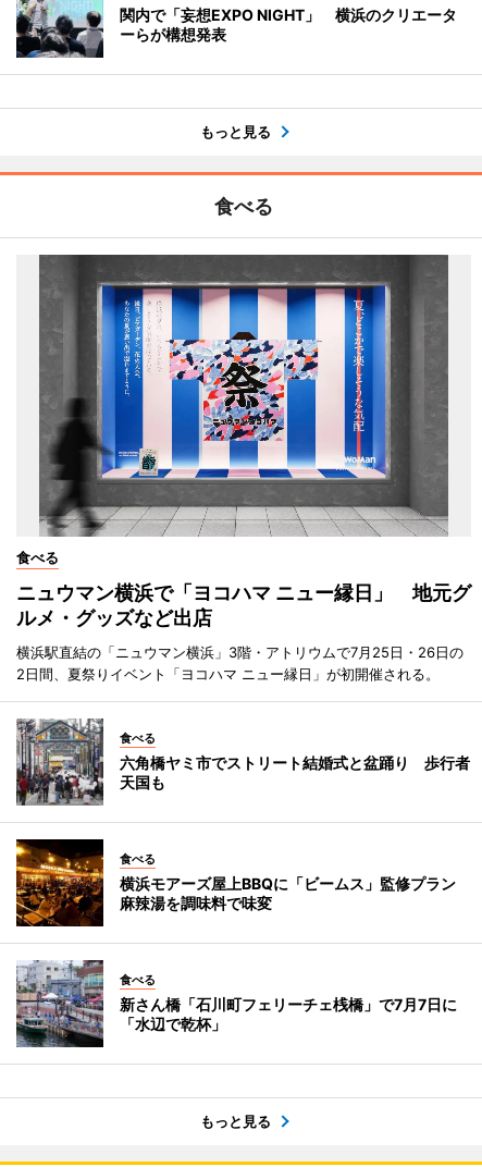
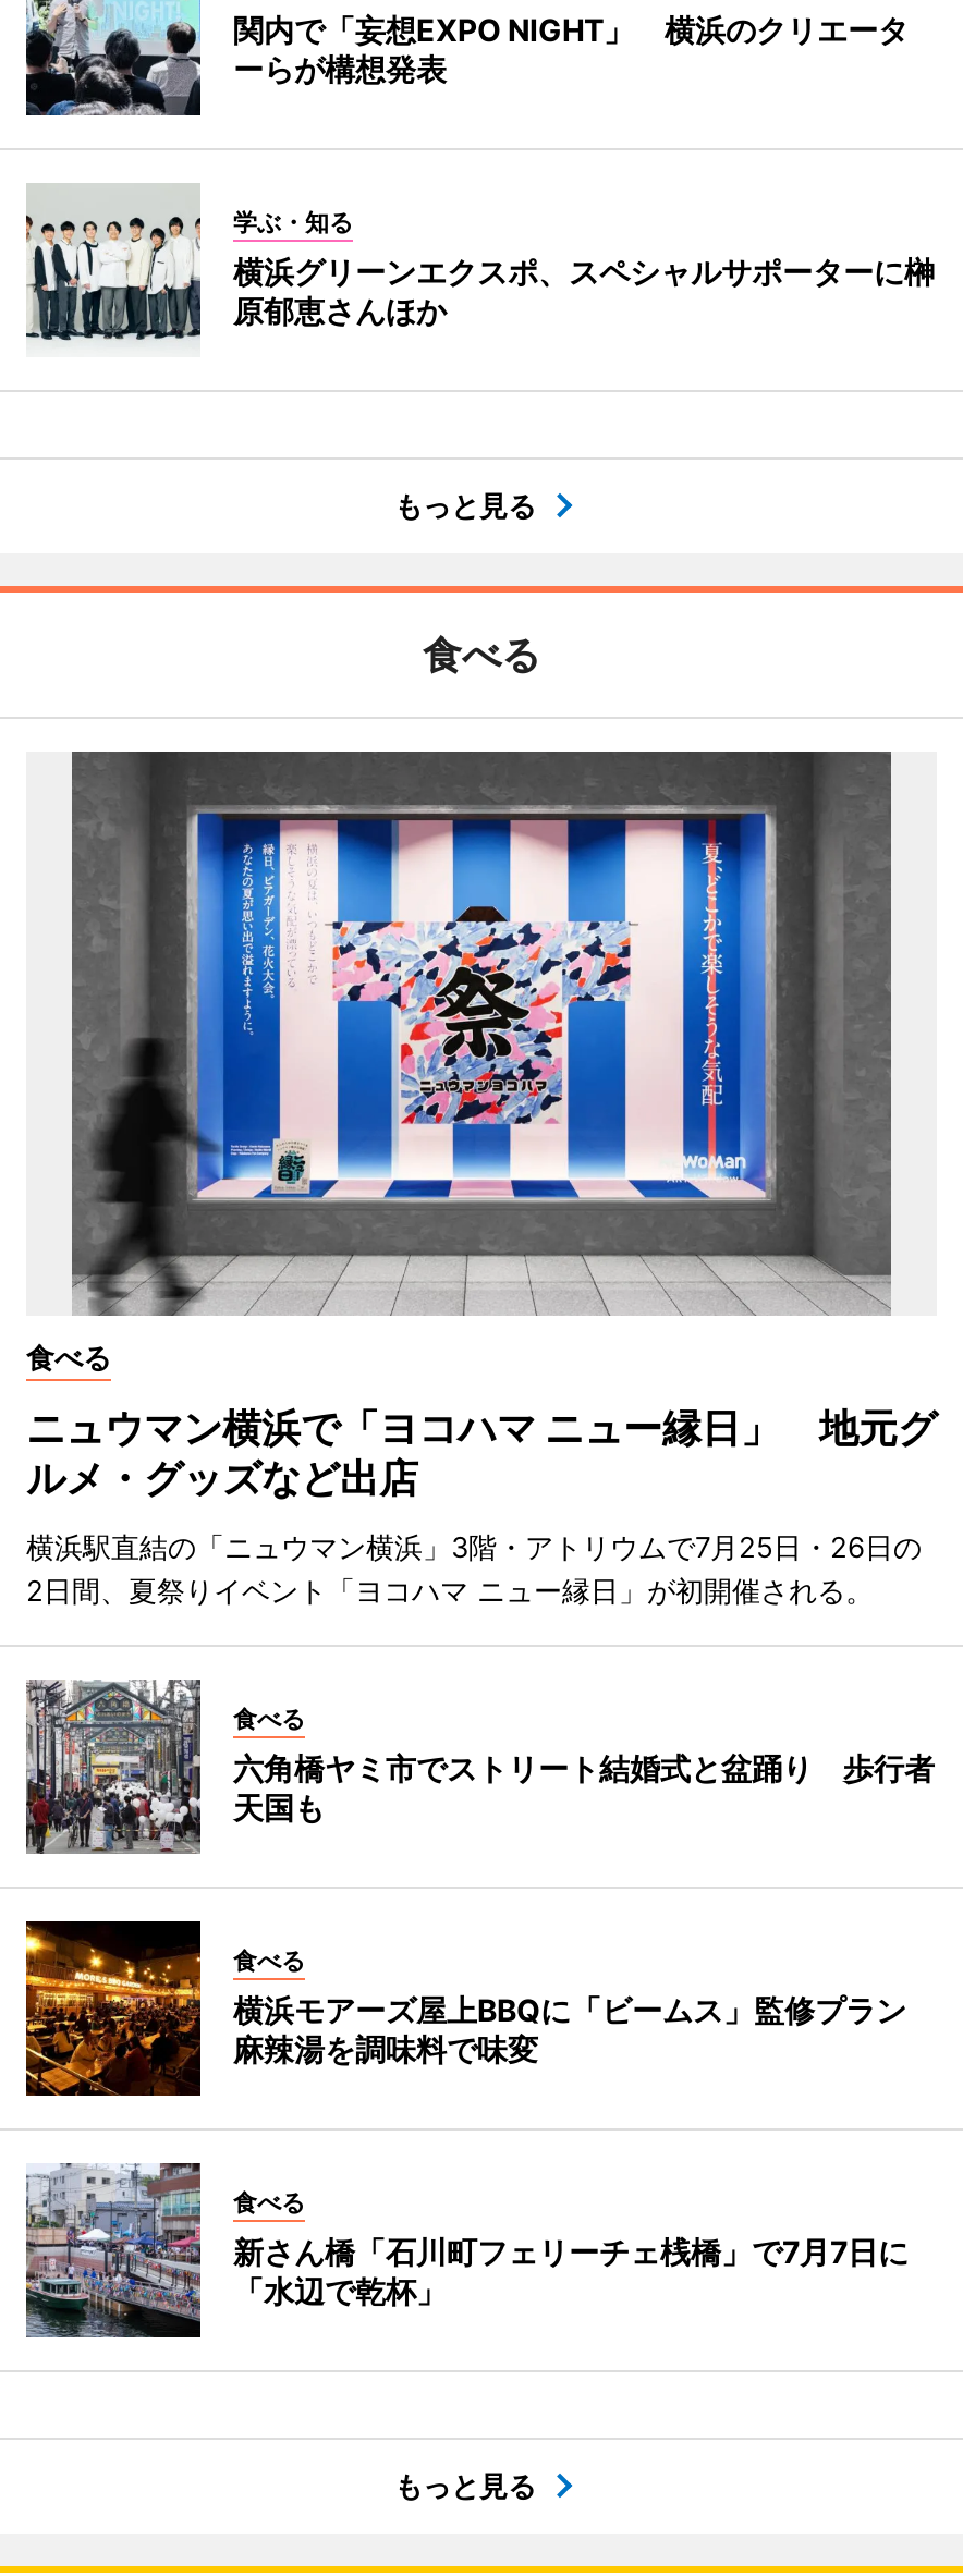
+ [image]
+ 学ぶ・知る
+ 横浜グリーンエクスポ、スペシャルサポーターに榊
+ 原郁恵さんほか
